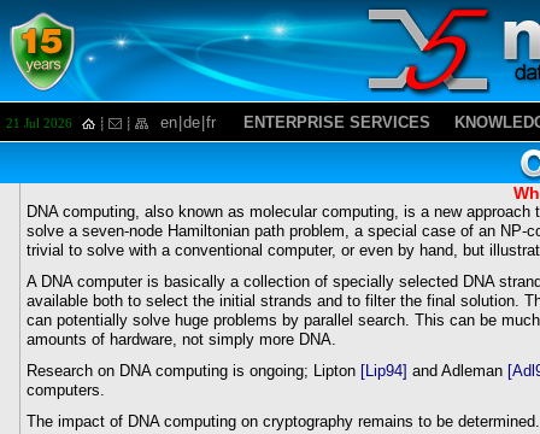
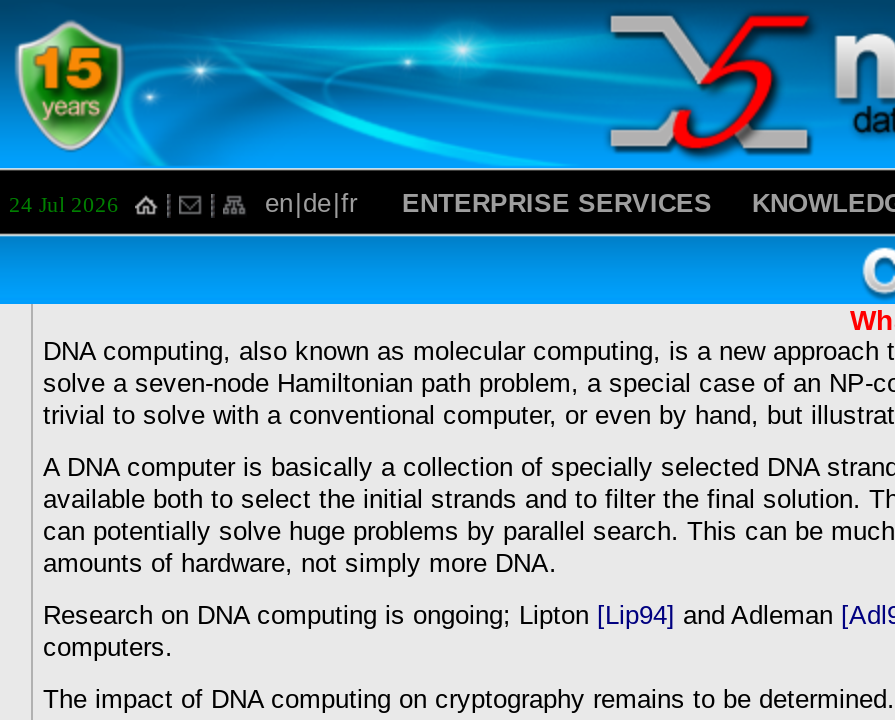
- 21 Jul 2026
+ 24 Jul 2026
